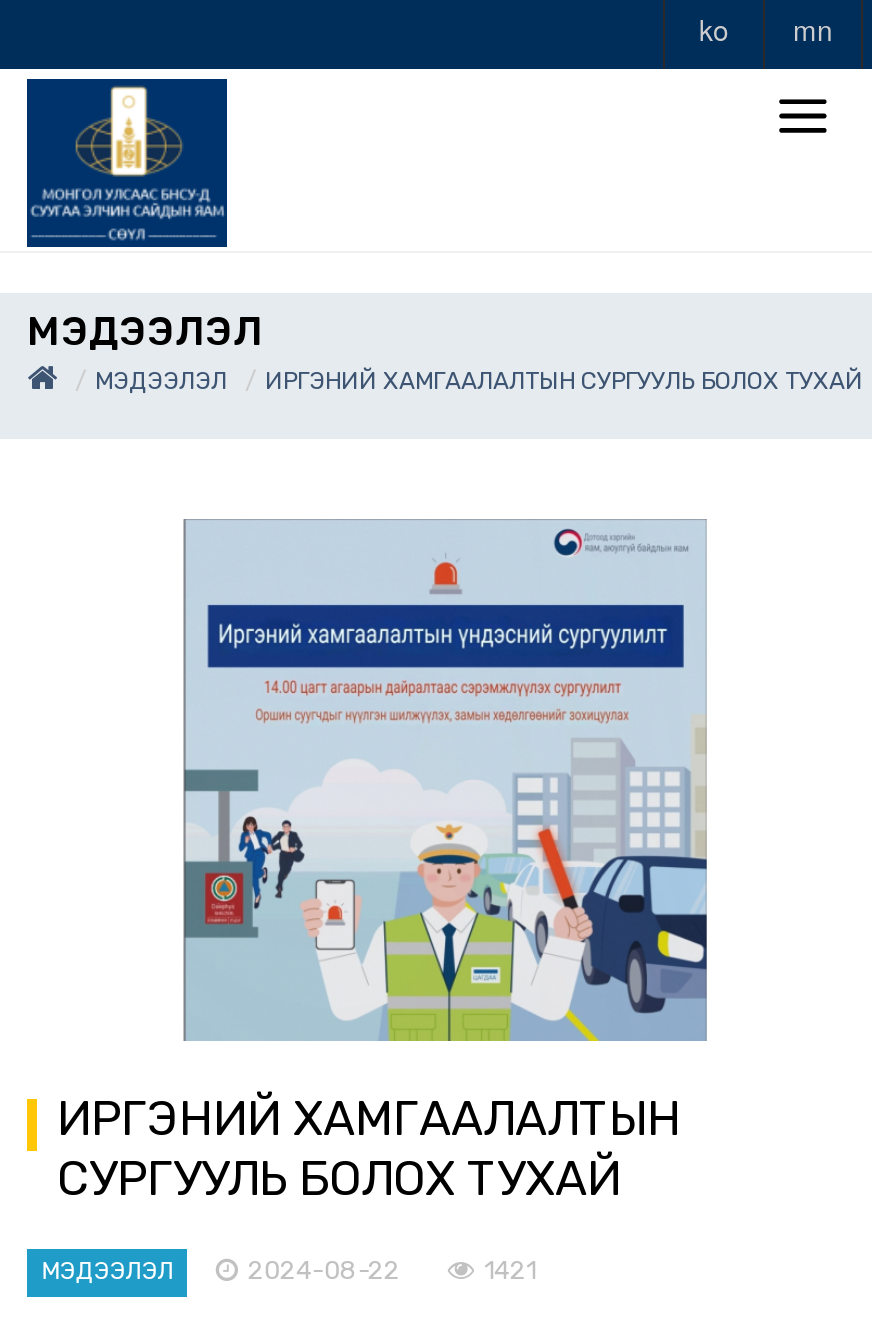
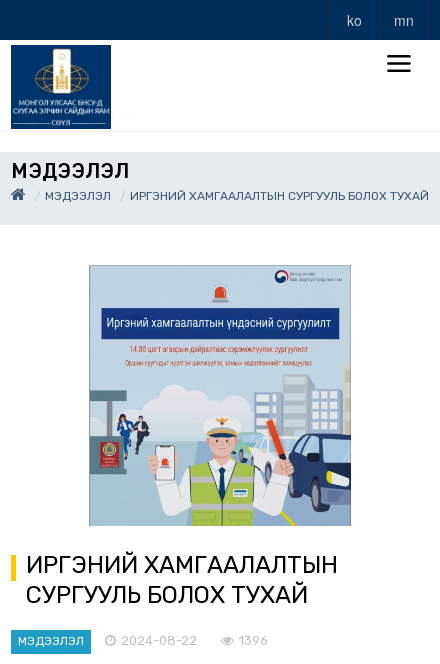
- 1421
+ 1396
